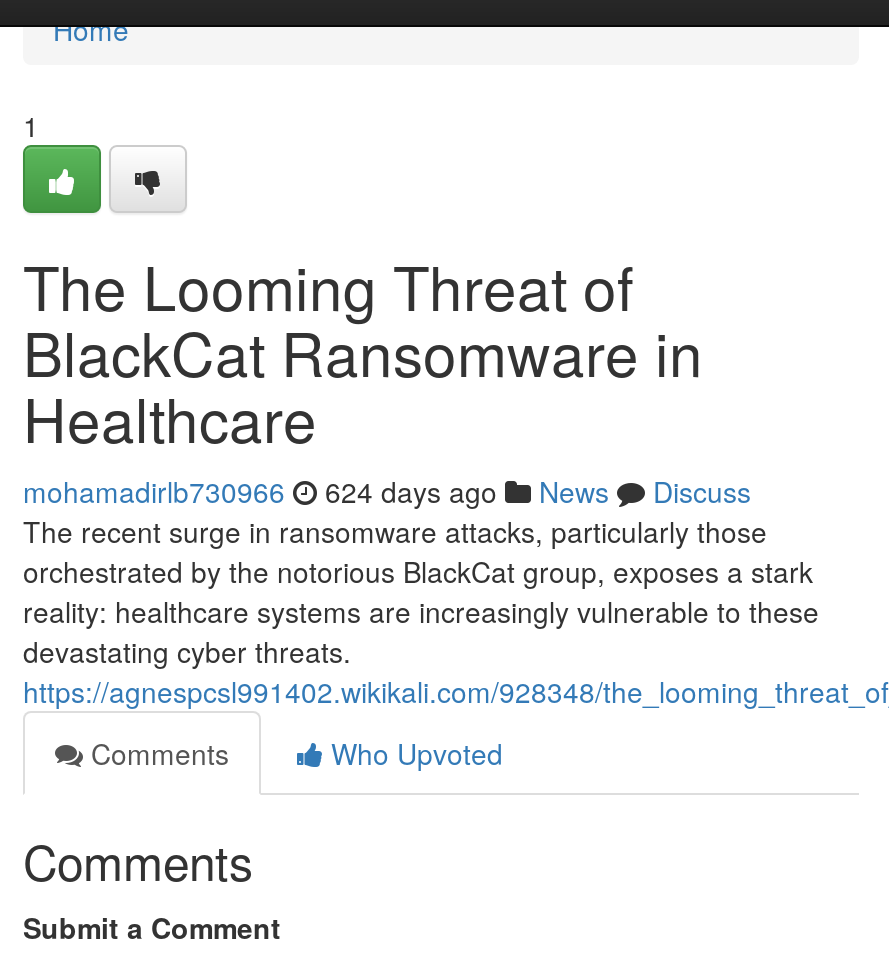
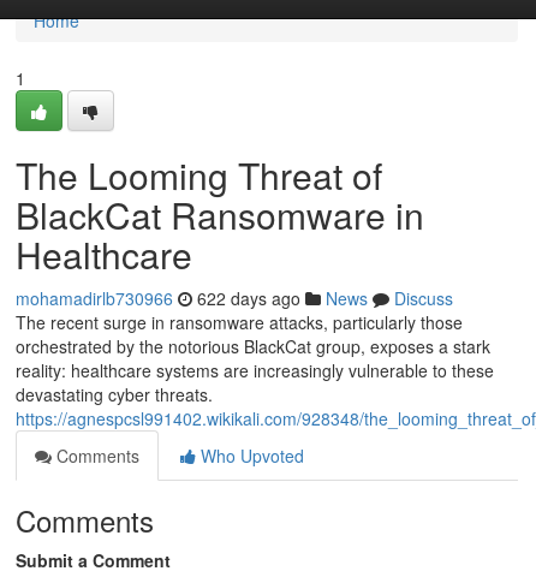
- mohamadirlb730966 624 days ago News Discuss
+ mohamadirlb730966 622 days ago News Discuss
